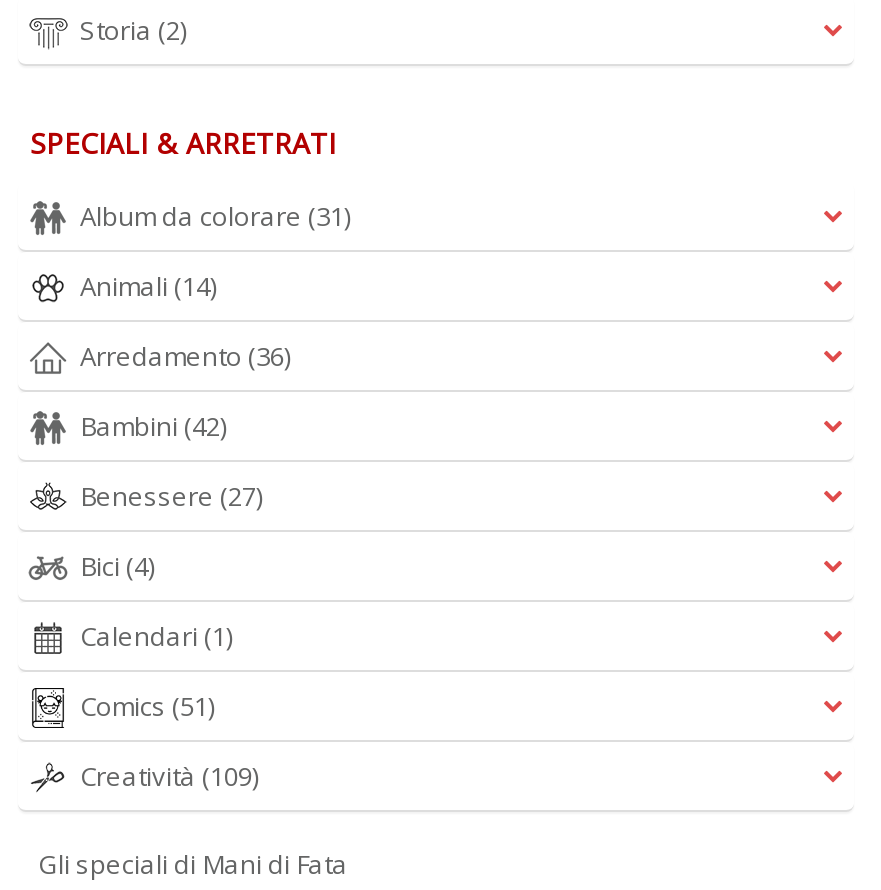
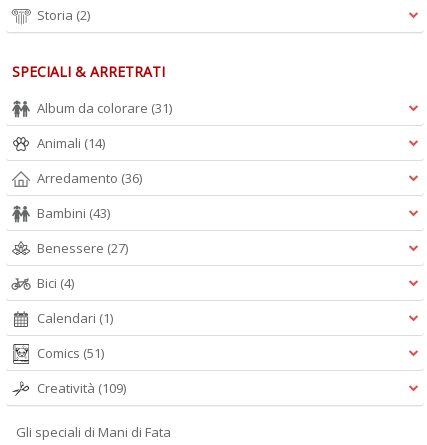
- Bambini (42)
+ Bambini (43)
